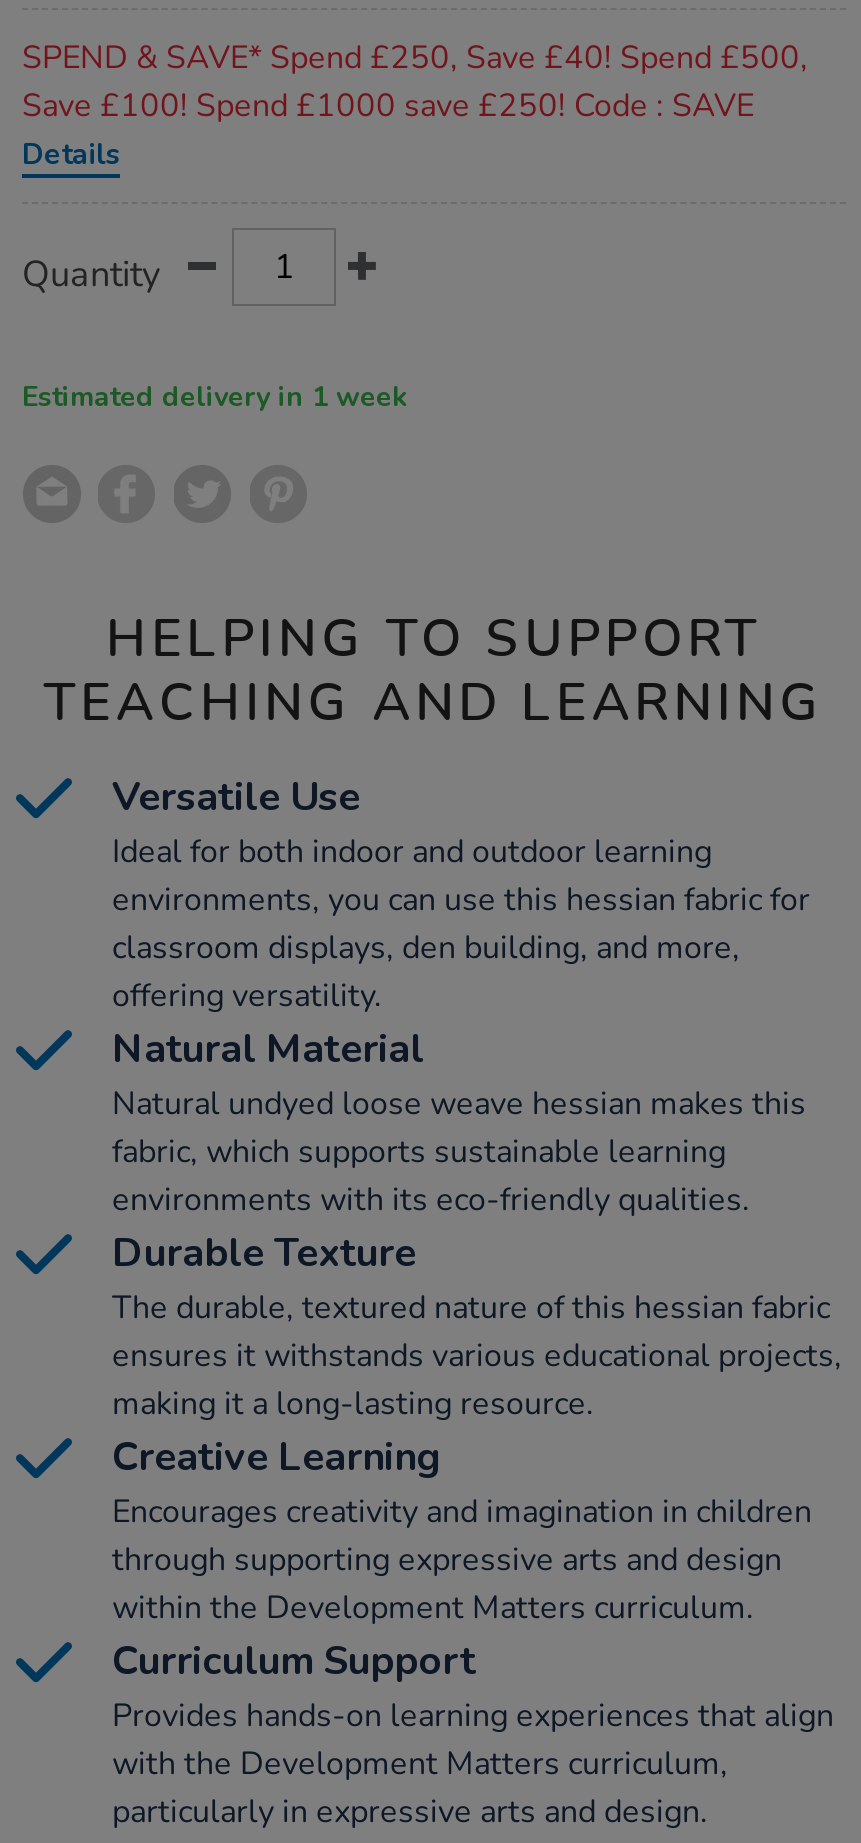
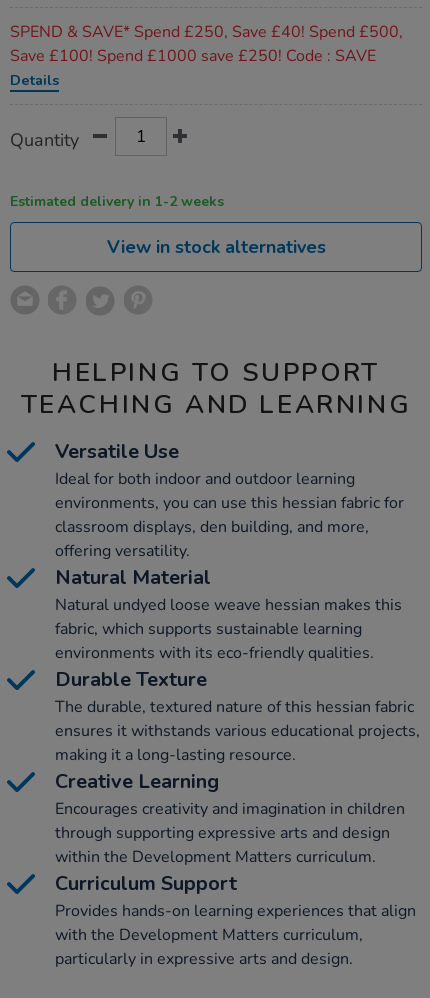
- Estimated delivery in 1 week
+ Estimated delivery in 1-2 weeks

+ View in stock alternatives
